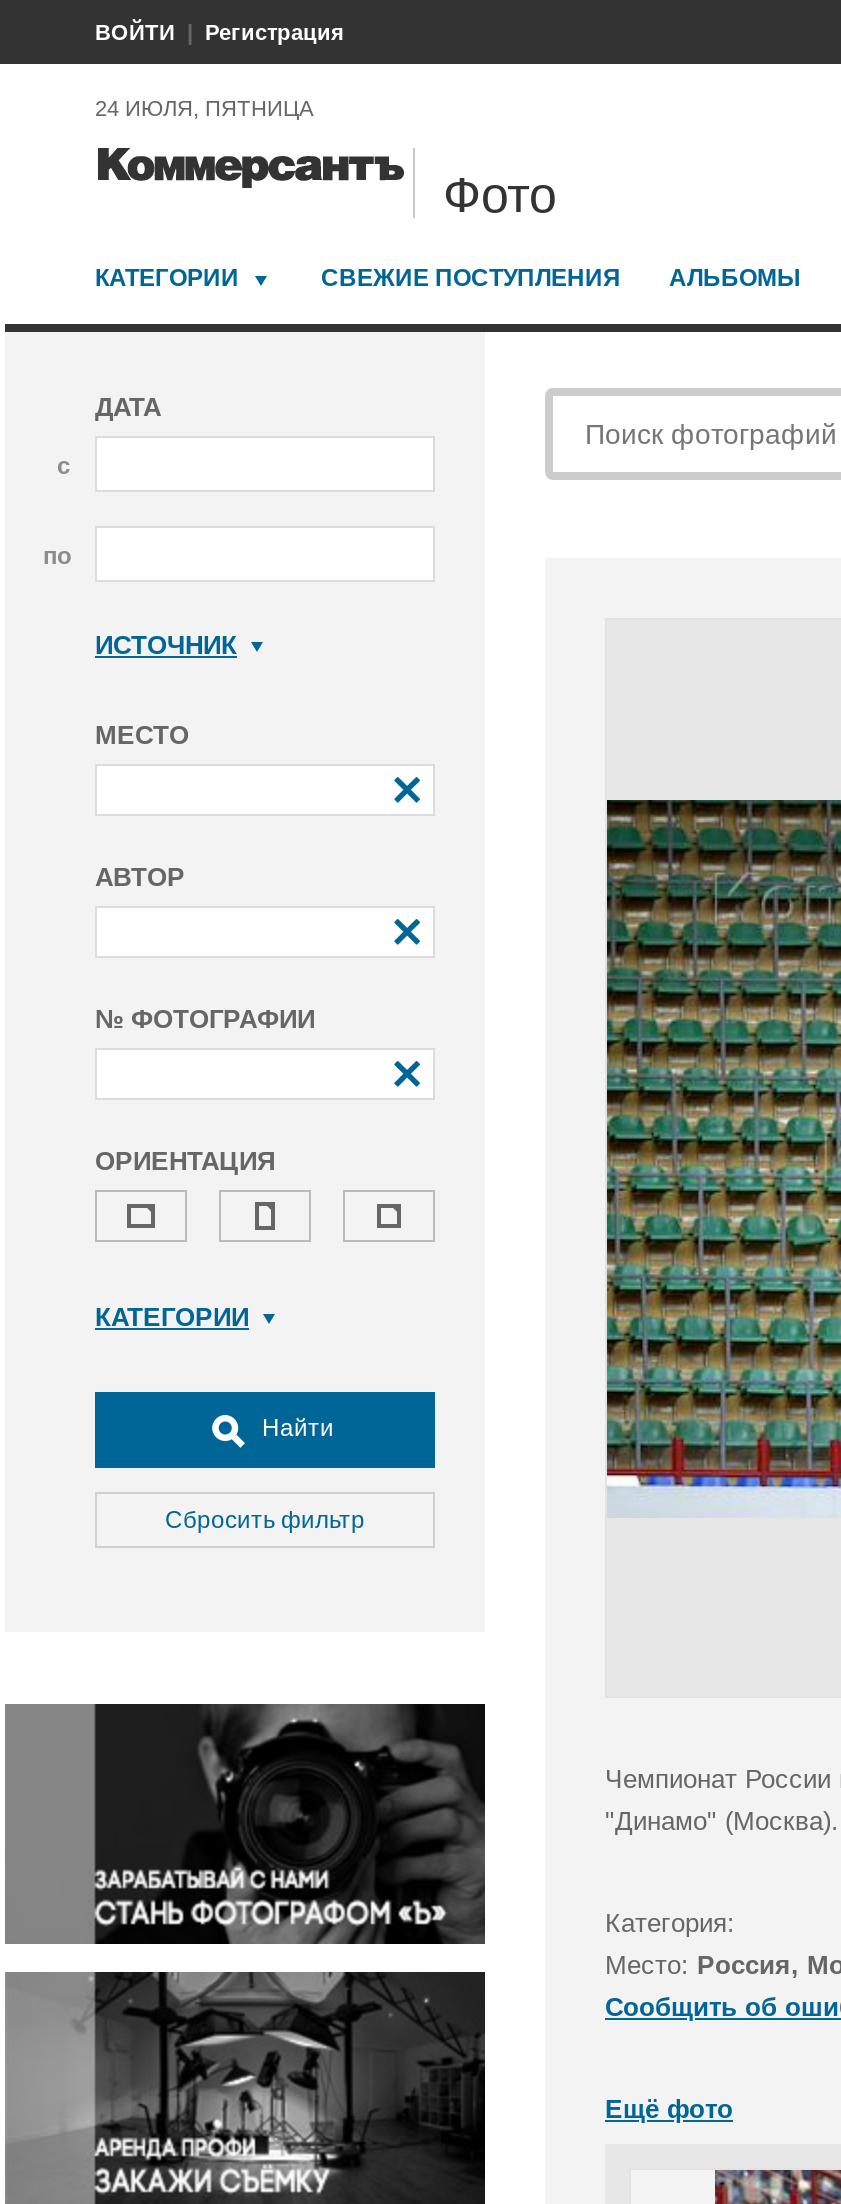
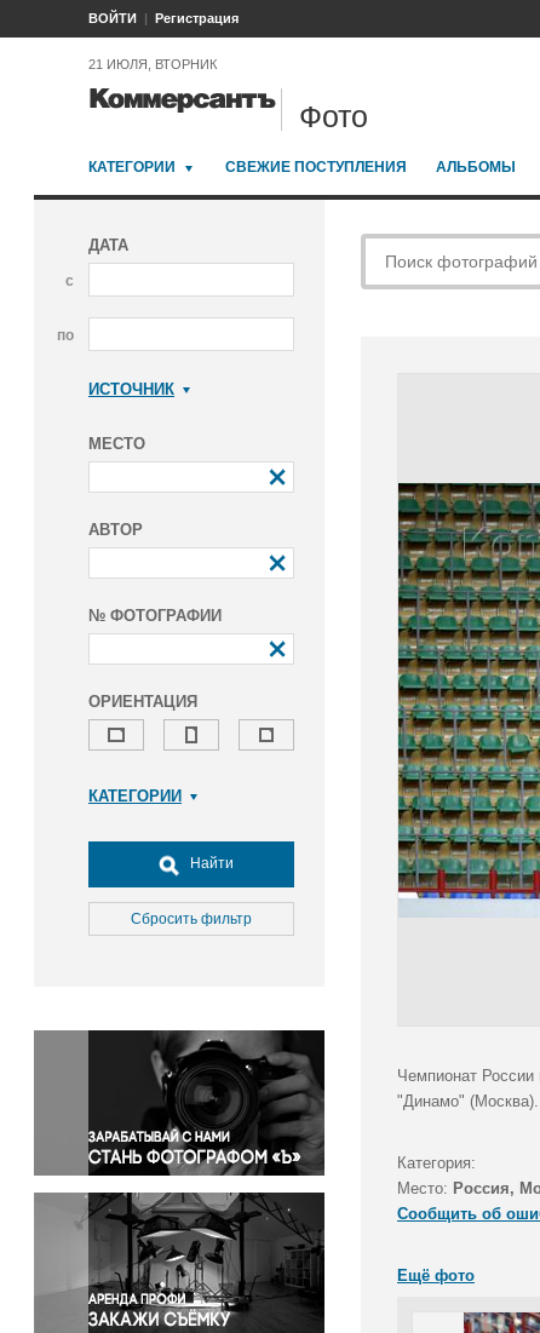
- 24 ИЮЛЯ, ПЯТНИЦА
+ 21 ИЮЛЯ, ВТОРНИК
